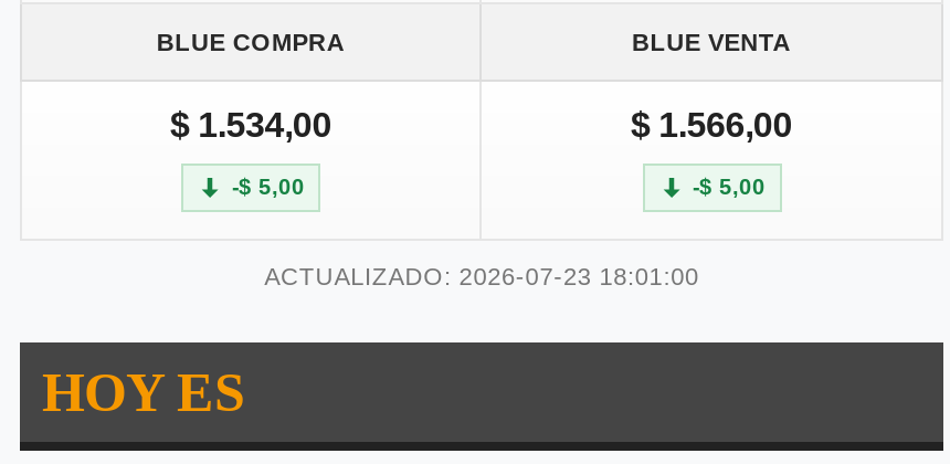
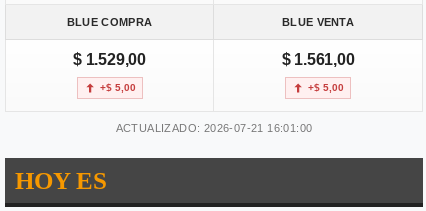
- $ 1.534,00
+ $ 1.529,00

- $ 1.566,00
+ $ 1.561,00

- -$ 5,00
+ +$ 5,00

- -$ 5,00
+ +$ 5,00

- ACTUALIZADO: 2026-07-23 18:01:00
+ ACTUALIZADO: 2026-07-21 16:01:00
